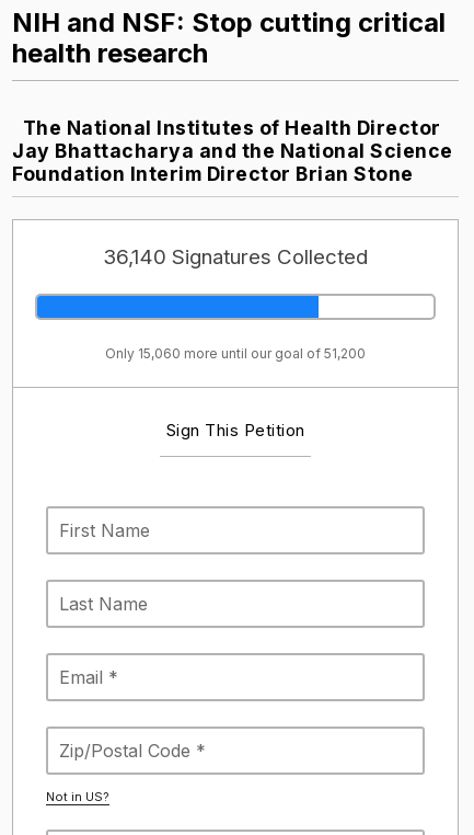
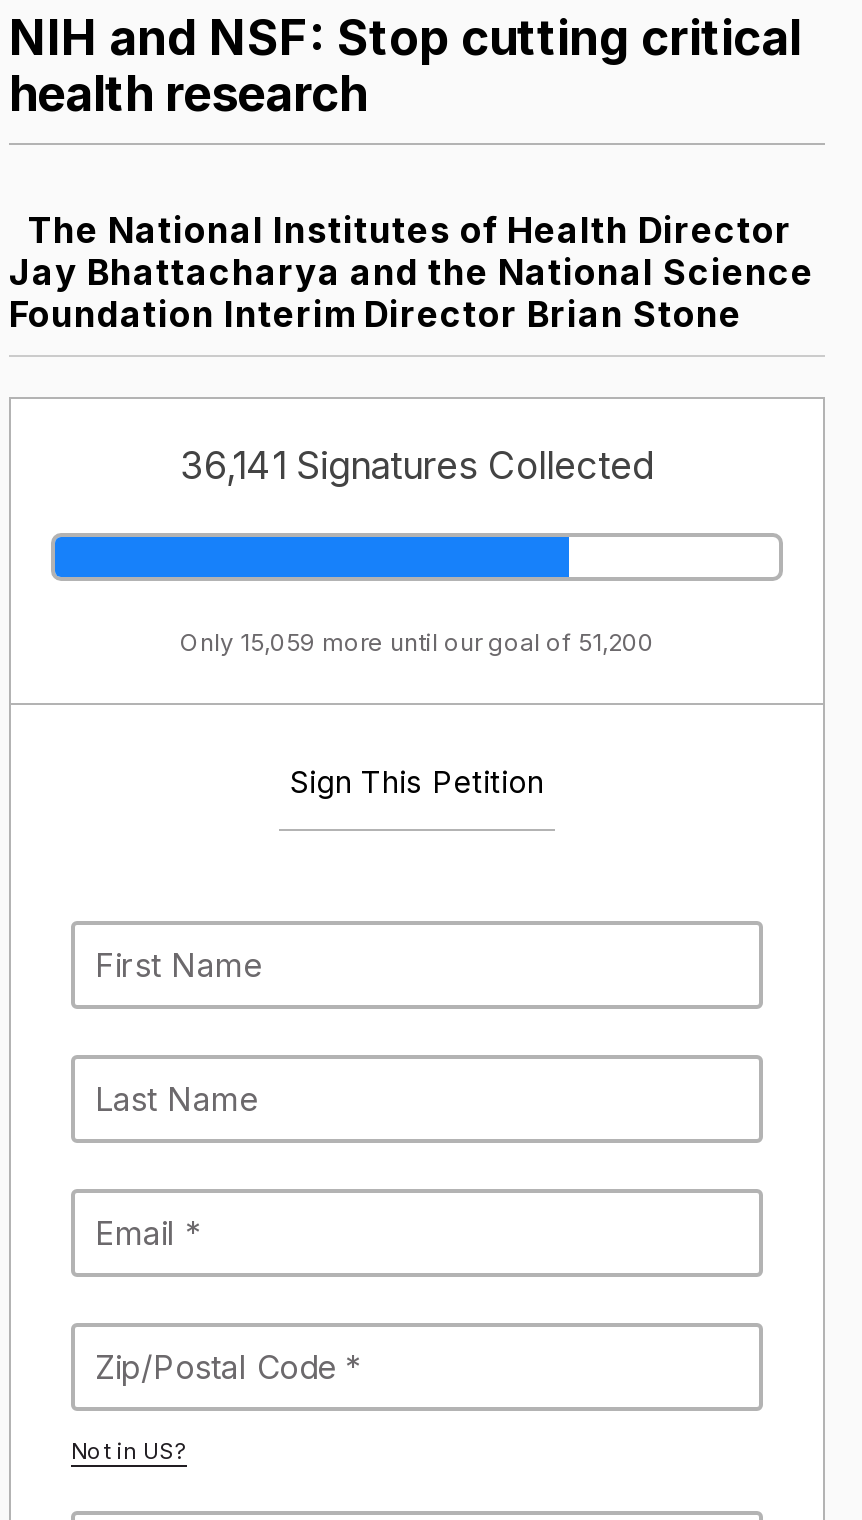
- 36,140 Signatures Collected
+ 36,141 Signatures Collected

- Only 15,060 more until our goal of 51,200
+ Only 15,059 more until our goal of 51,200
